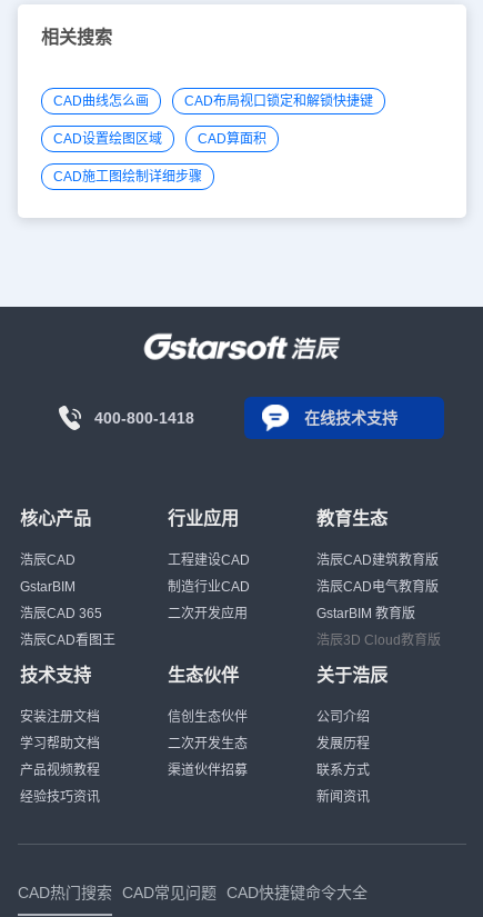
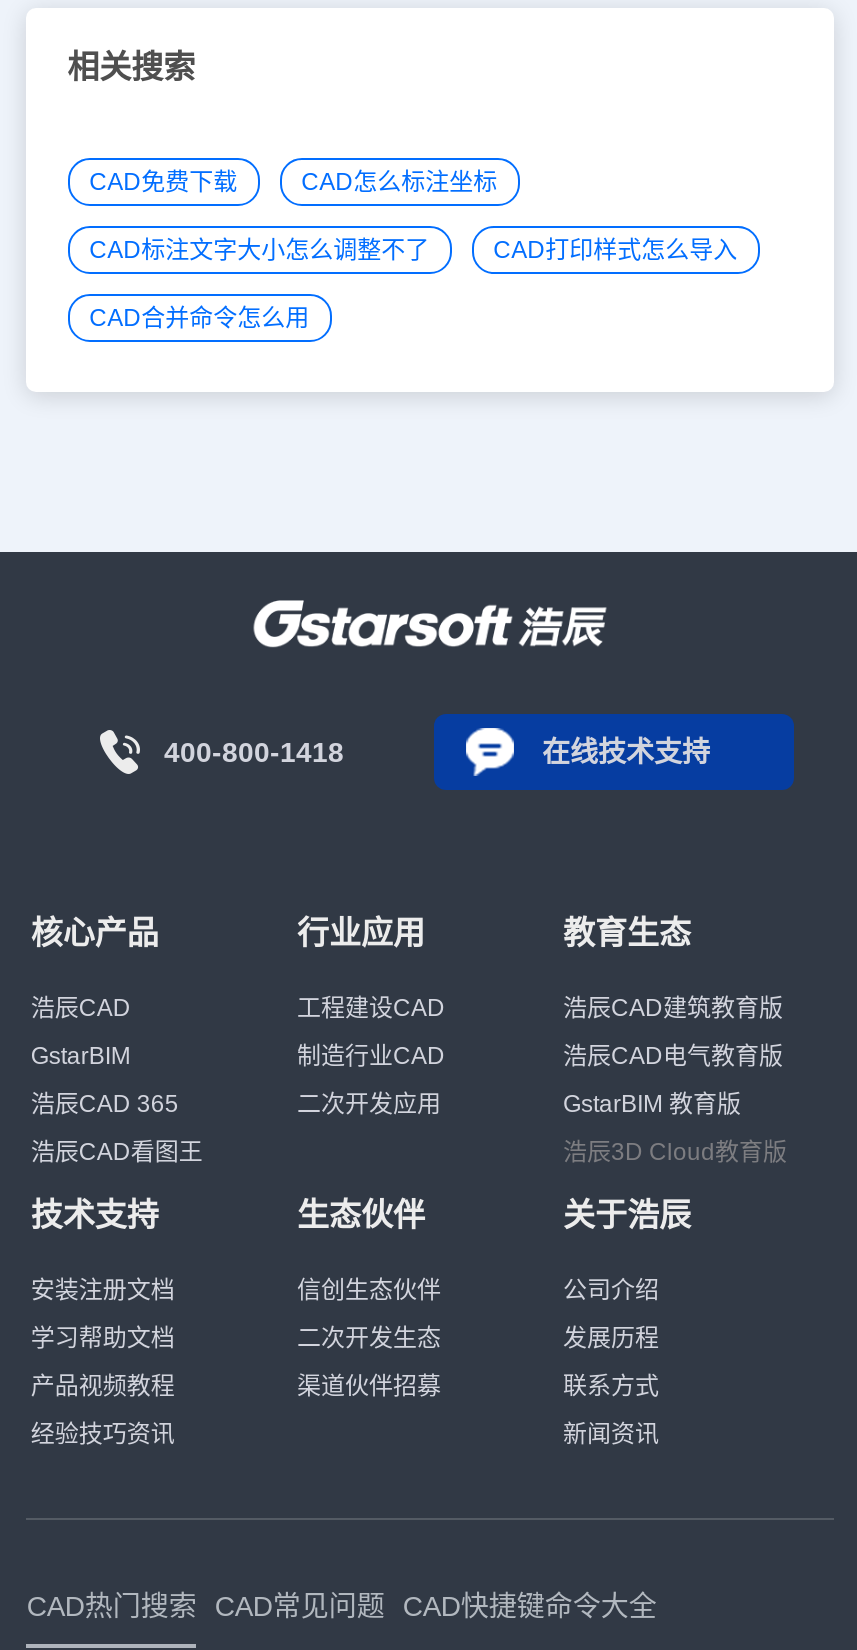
- CAD曲线怎么画
- CAD布局视口锁定和解锁快捷键
+ CAD免费下载
+ CAD怎么标注坐标

- CAD设置绘图区域
- CAD算面积
+ CAD标注文字大小怎么调整不了
+ CAD打印样式怎么导入

- CAD施工图绘制详细步骤
+ CAD合并命令怎么用
